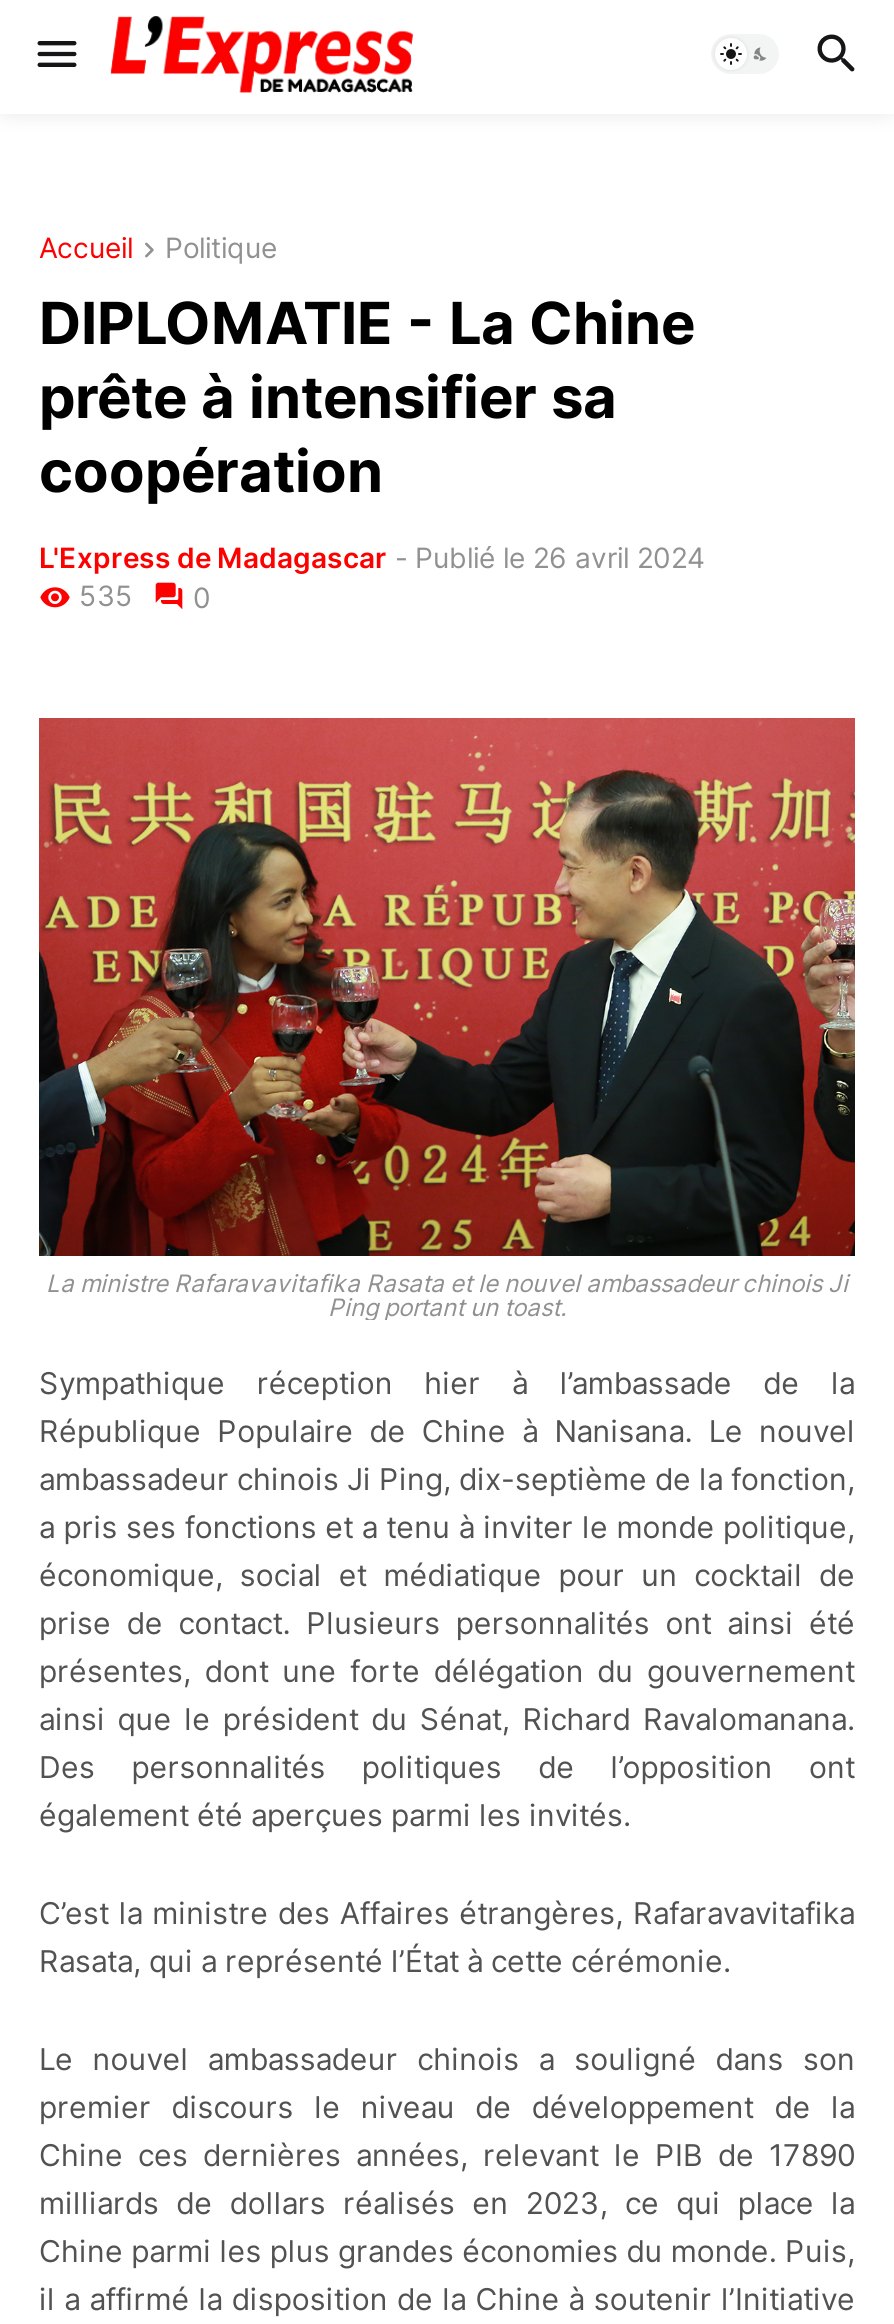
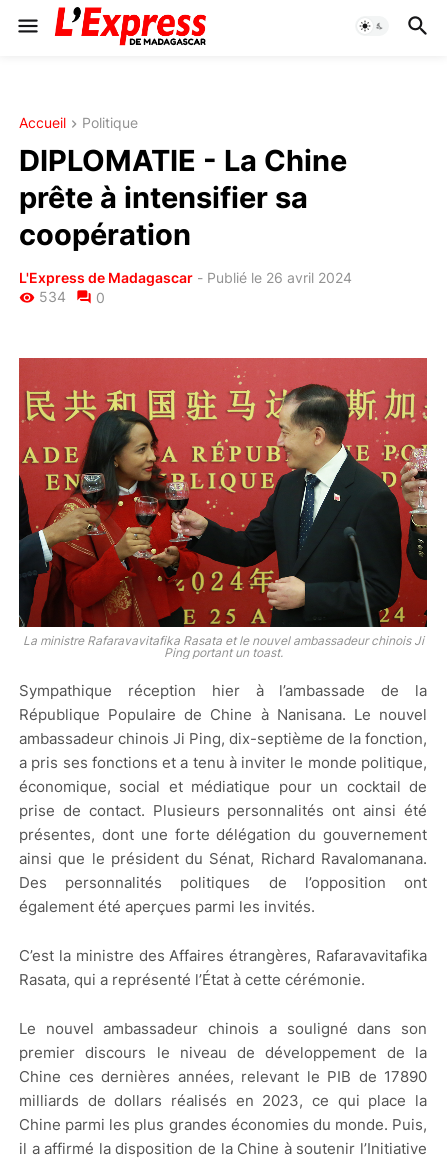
- 535 0
+ 534 0
